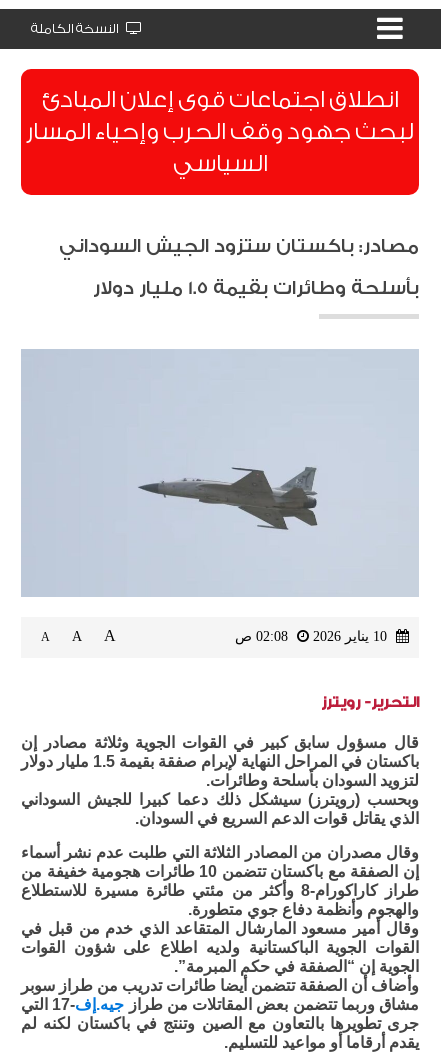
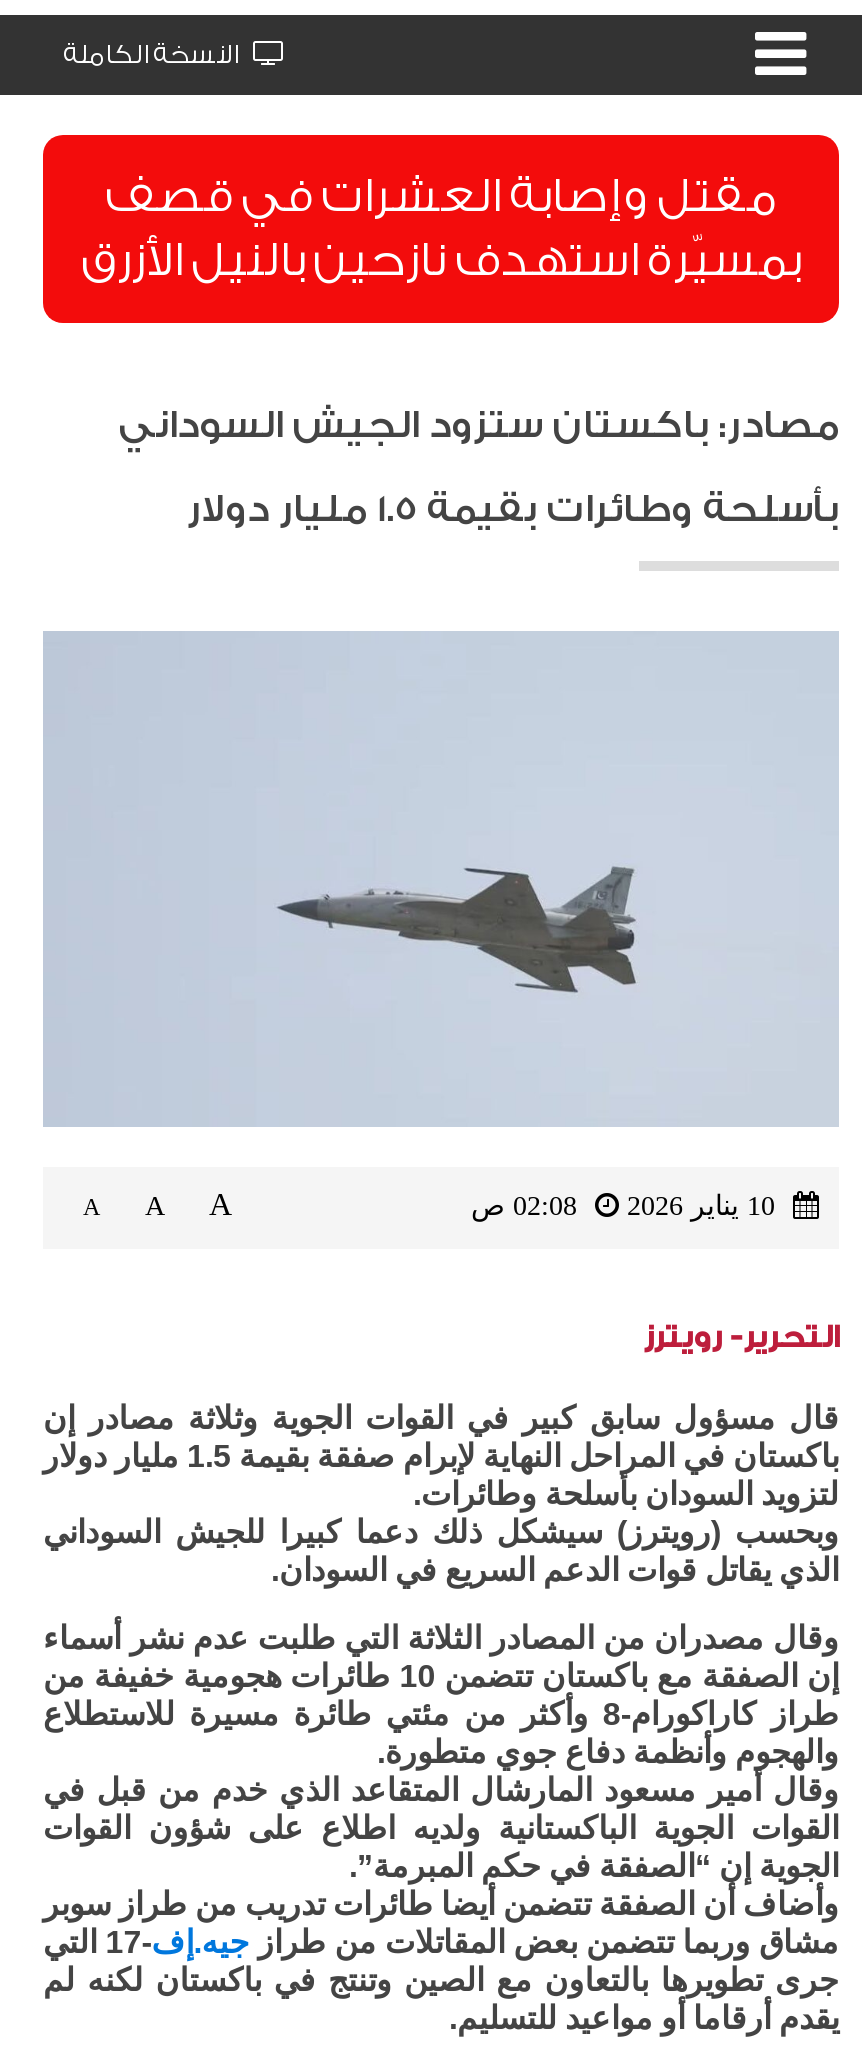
- انطلاق اجتماعات قوى إعلان المبادئ
- لبحث جهود وقف الحرب وإحياء المسار
- السياسي
+ مقتل وإصابة العشرات في قصف
+ بمسيّرة استهدف نازحين بالنيل الأزرق
